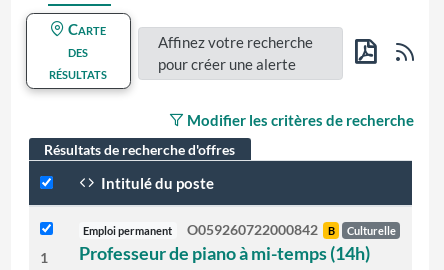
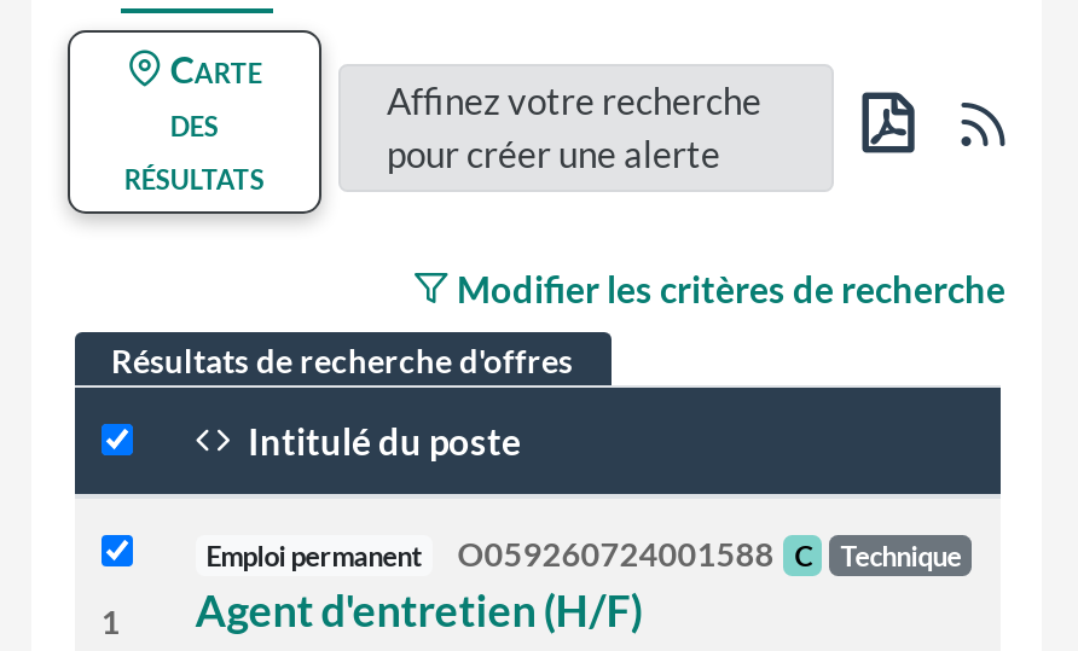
- O059260722000842
- Professeur de piano à mi-temps (14h)
+ O059260724001588
+ Agent d'entretien (H/F)

- B
- Culturelle
+ C
+ Technique
